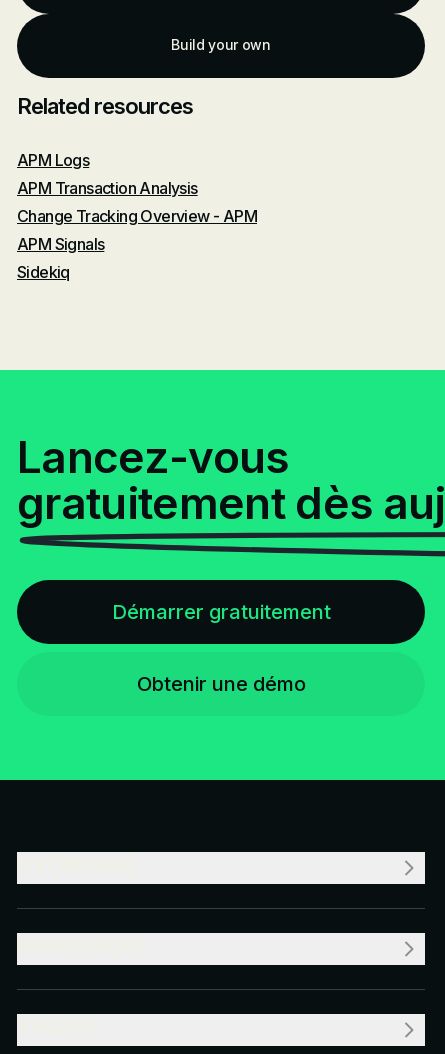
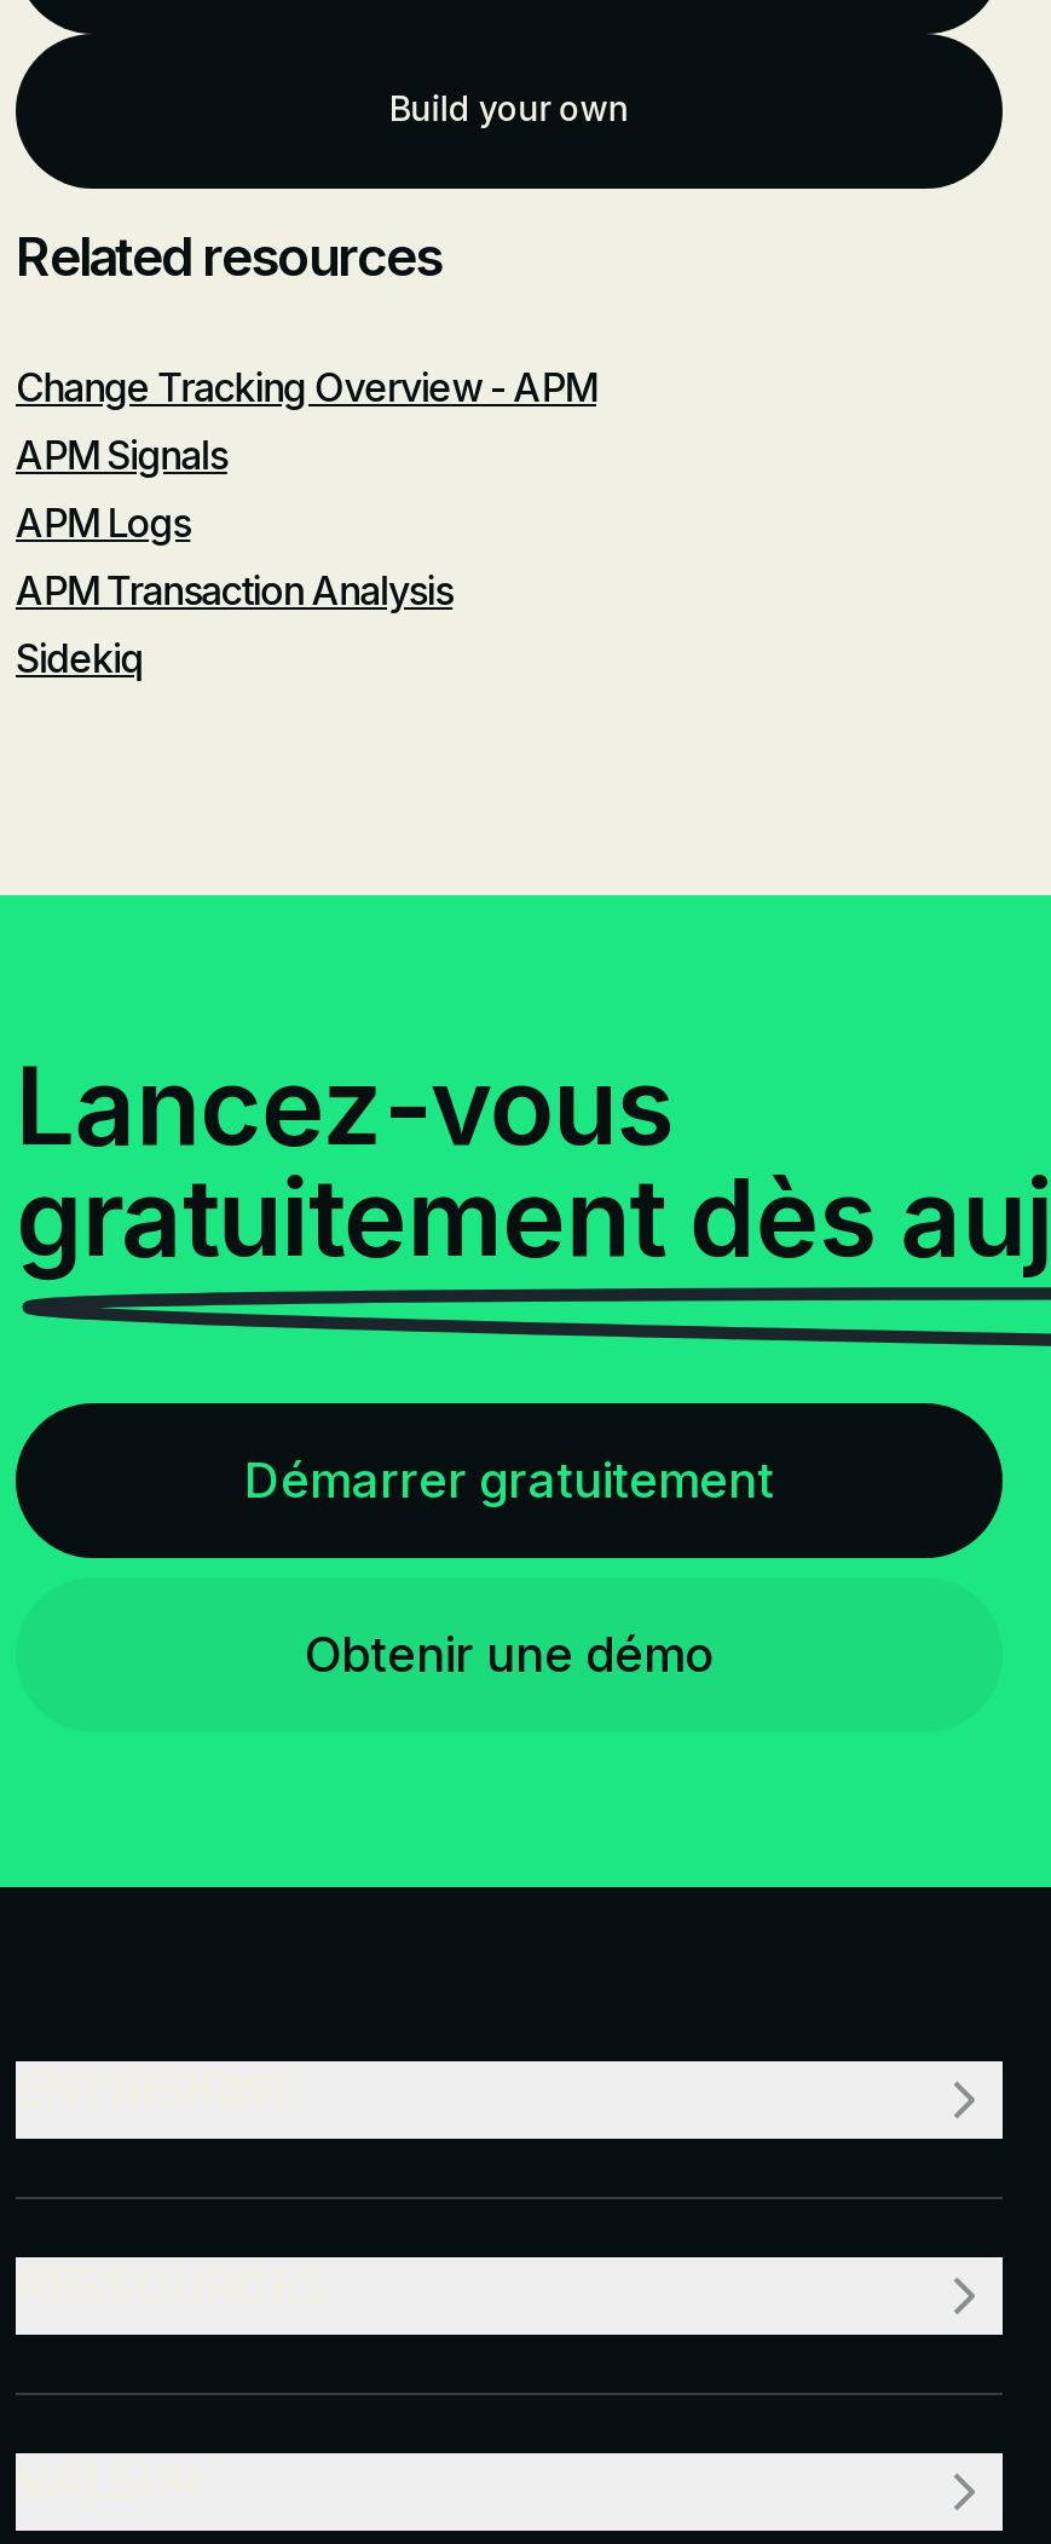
moved down: APM Logs | APM Transaction Analysis

moved up: Change Tracking Overview - APM | APM Signals
